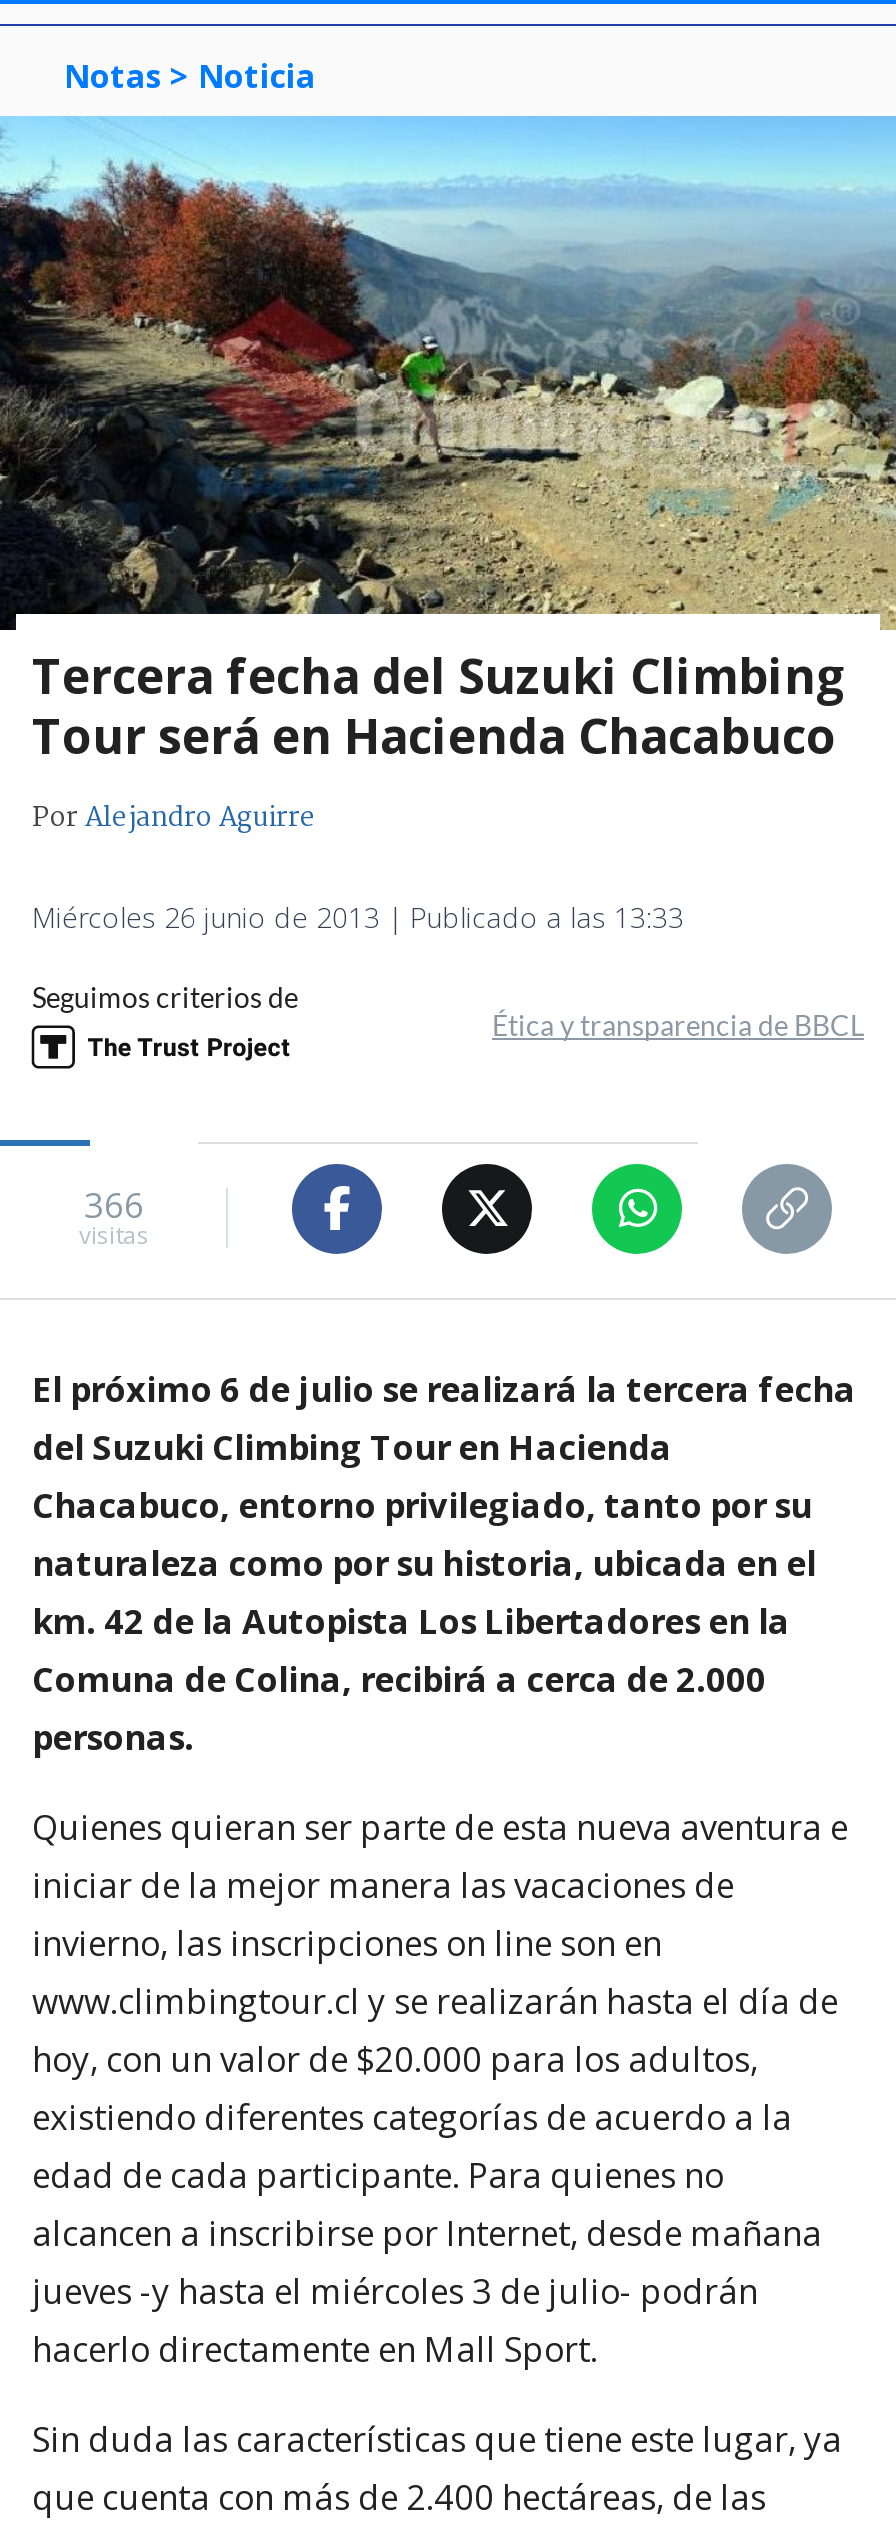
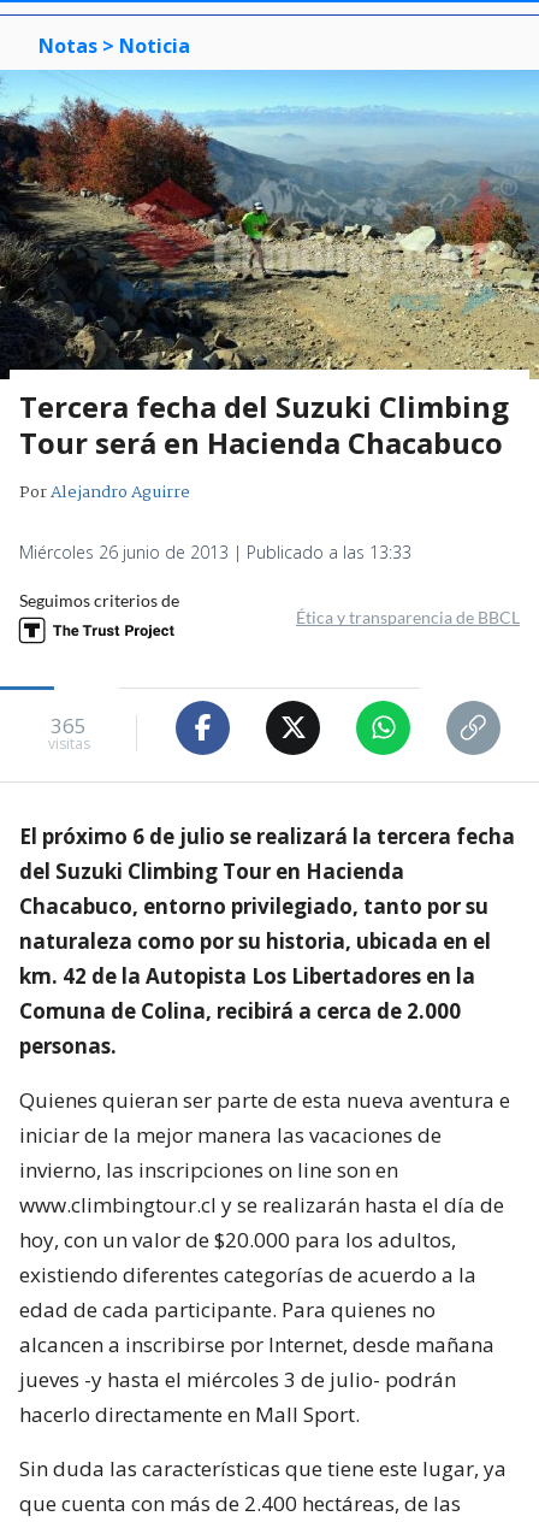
- 366
+ 365
